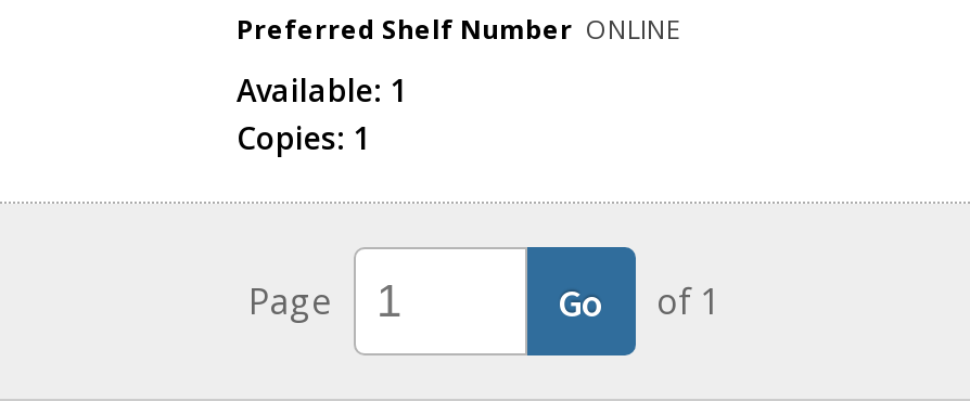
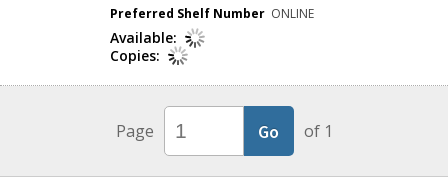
- Available: 1
- Copies: 1
+ Available:
+ Copies:
